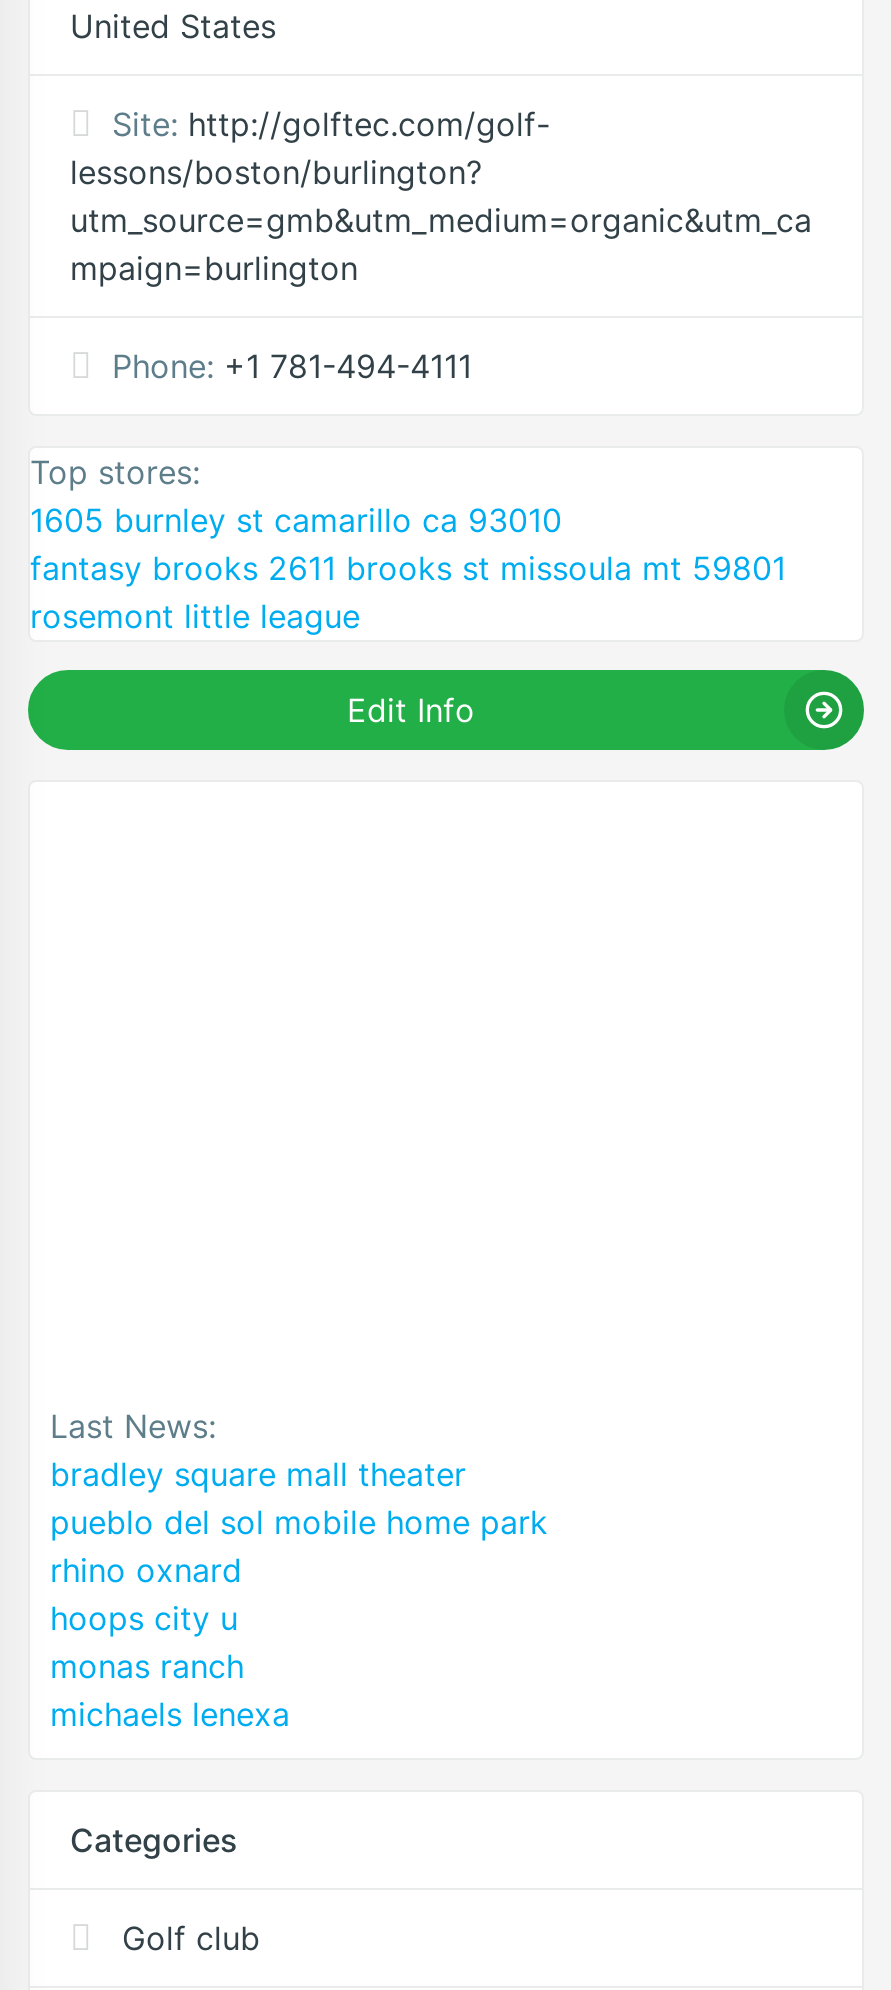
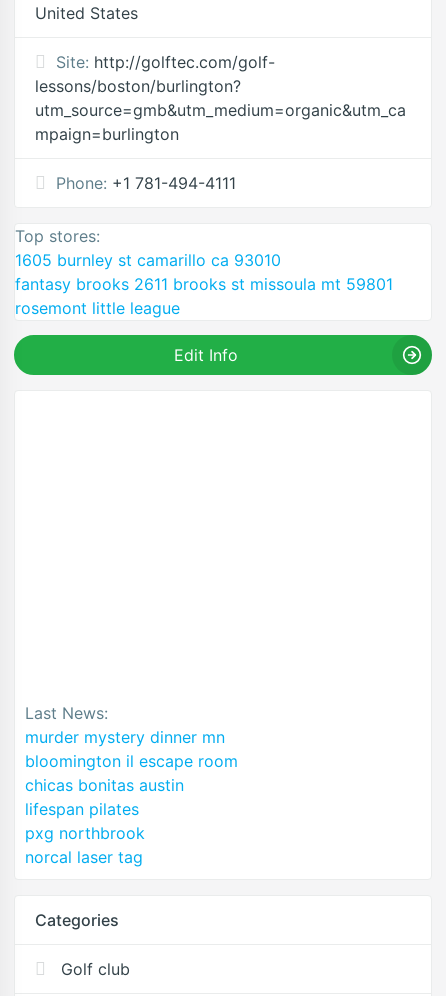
- bradley square mall theater
- pueblo del sol mobile home park
- rhino oxnard
- hoops city u
- monas ranch
- michaels lenexa
+ murder mystery dinner mn
+ bloomington il escape room
+ chicas bonitas austin
+ lifespan pilates
+ pxg northbrook
+ norcal laser tag
